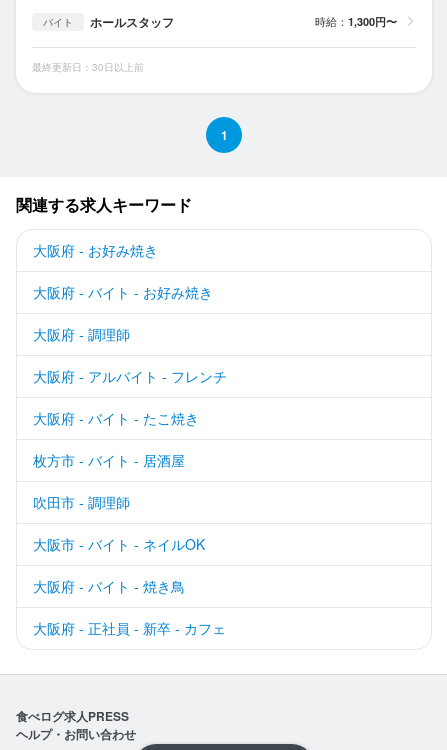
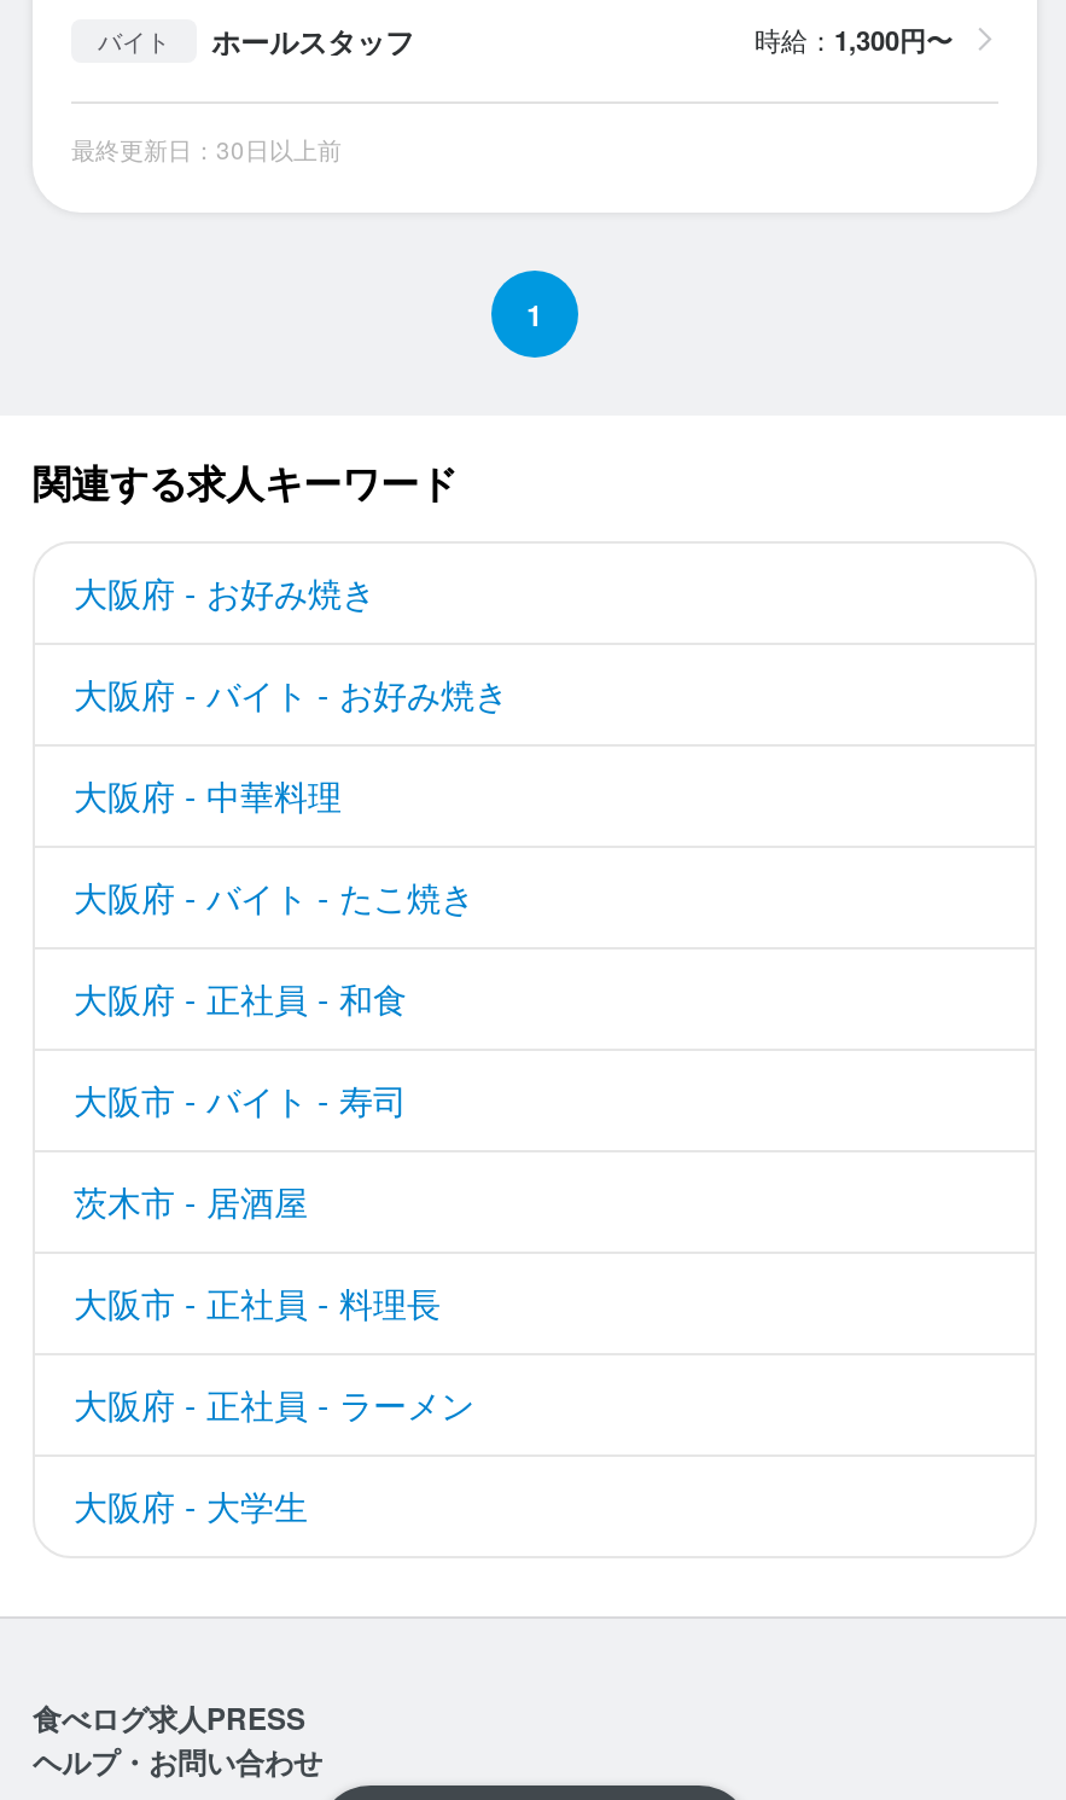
- 大阪府 - 調理師
- 大阪府 - アルバイト - フレンチ
+ 大阪府 - 中華料理

moved up: 大阪府 - バイト - たこ焼き

- 枚方市 - バイト - 居酒屋
- 吹田市 - 調理師
- 大阪市 - バイト - ネイルOK
- 大阪府 - バイト - 焼き鳥
- 大阪府 - 正社員 - 新卒 - カフェ
+ 大阪府 - 正社員 - 和食
+ 大阪市 - バイト - 寿司
+ 茨木市 - 居酒屋
+ 大阪市 - 正社員 - 料理長
+ 大阪府 - 正社員 - ラーメン
+ 大阪府 - 大学生
